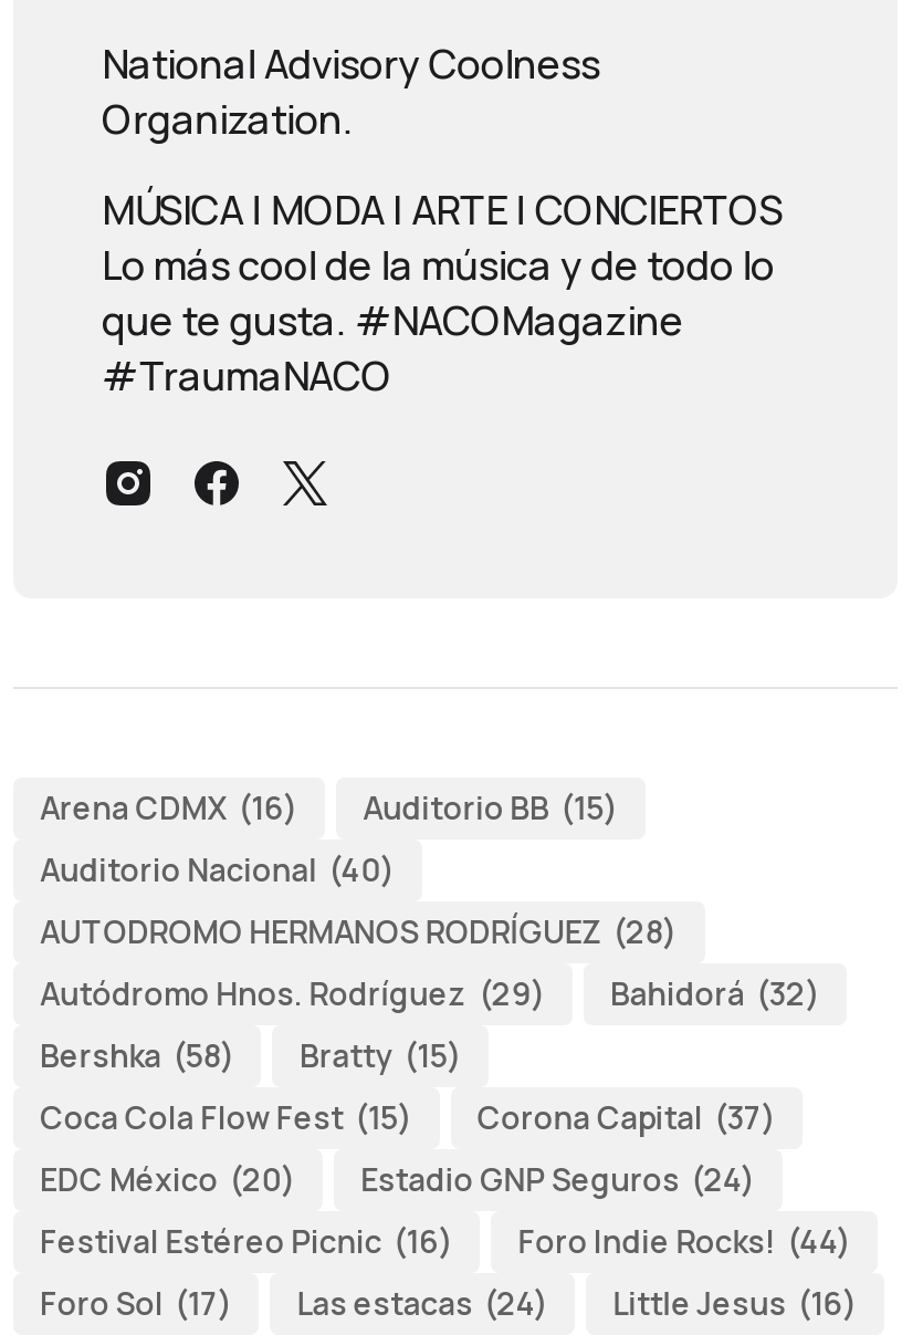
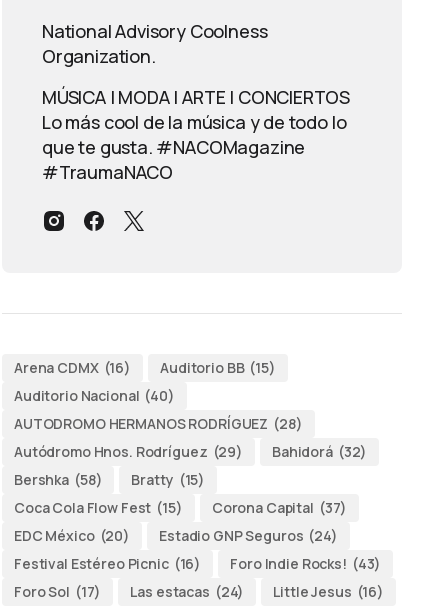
- Foro Indie Rocks! (44)
+ Foro Indie Rocks! (43)
